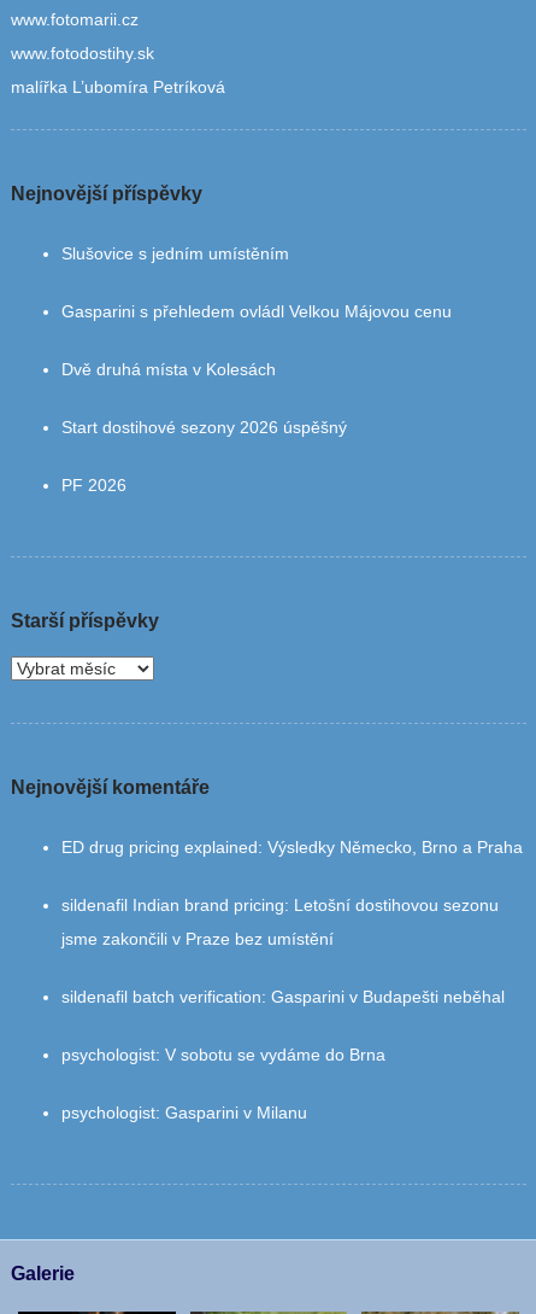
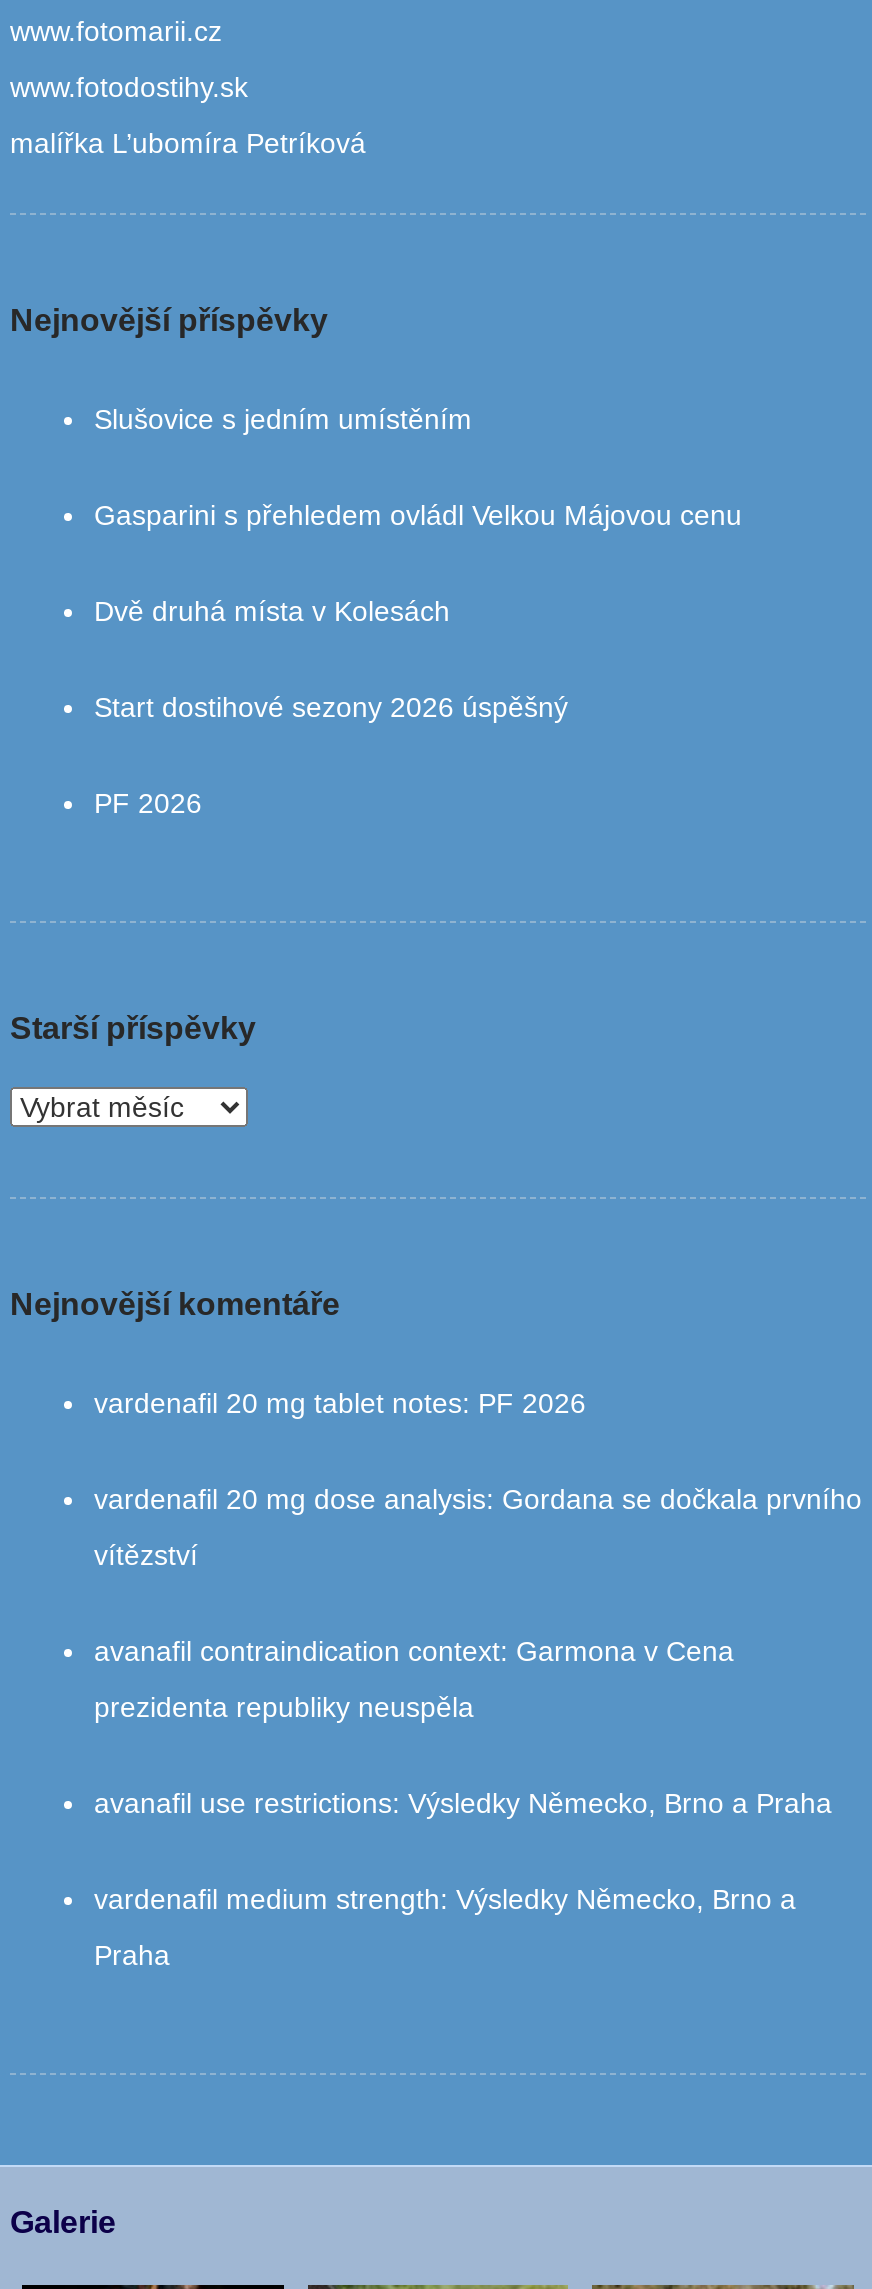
- ED drug pricing explained: Výsledky Německo, Brno a Praha
- sildenafil Indian brand pricing: Letošní dostihovou sezonu
- jsme zakončili v Praze bez umístění
- sildenafil batch verification: Gasparini v Budapešti neběhal
- psychologist: V sobotu se vydáme do Brna
- psychologist: Gasparini v Milanu
+ vardenafil 20 mg tablet notes: PF 2026
+ vardenafil 20 mg dose analysis: Gordana se dočkala prvního
+ vítězství
+ avanafil contraindication context: Garmona v Cena
+ prezidenta republiky neuspěla
+ avanafil use restrictions: Výsledky Německo, Brno a Praha
+ vardenafil medium strength: Výsledky Německo, Brno a
+ Praha
